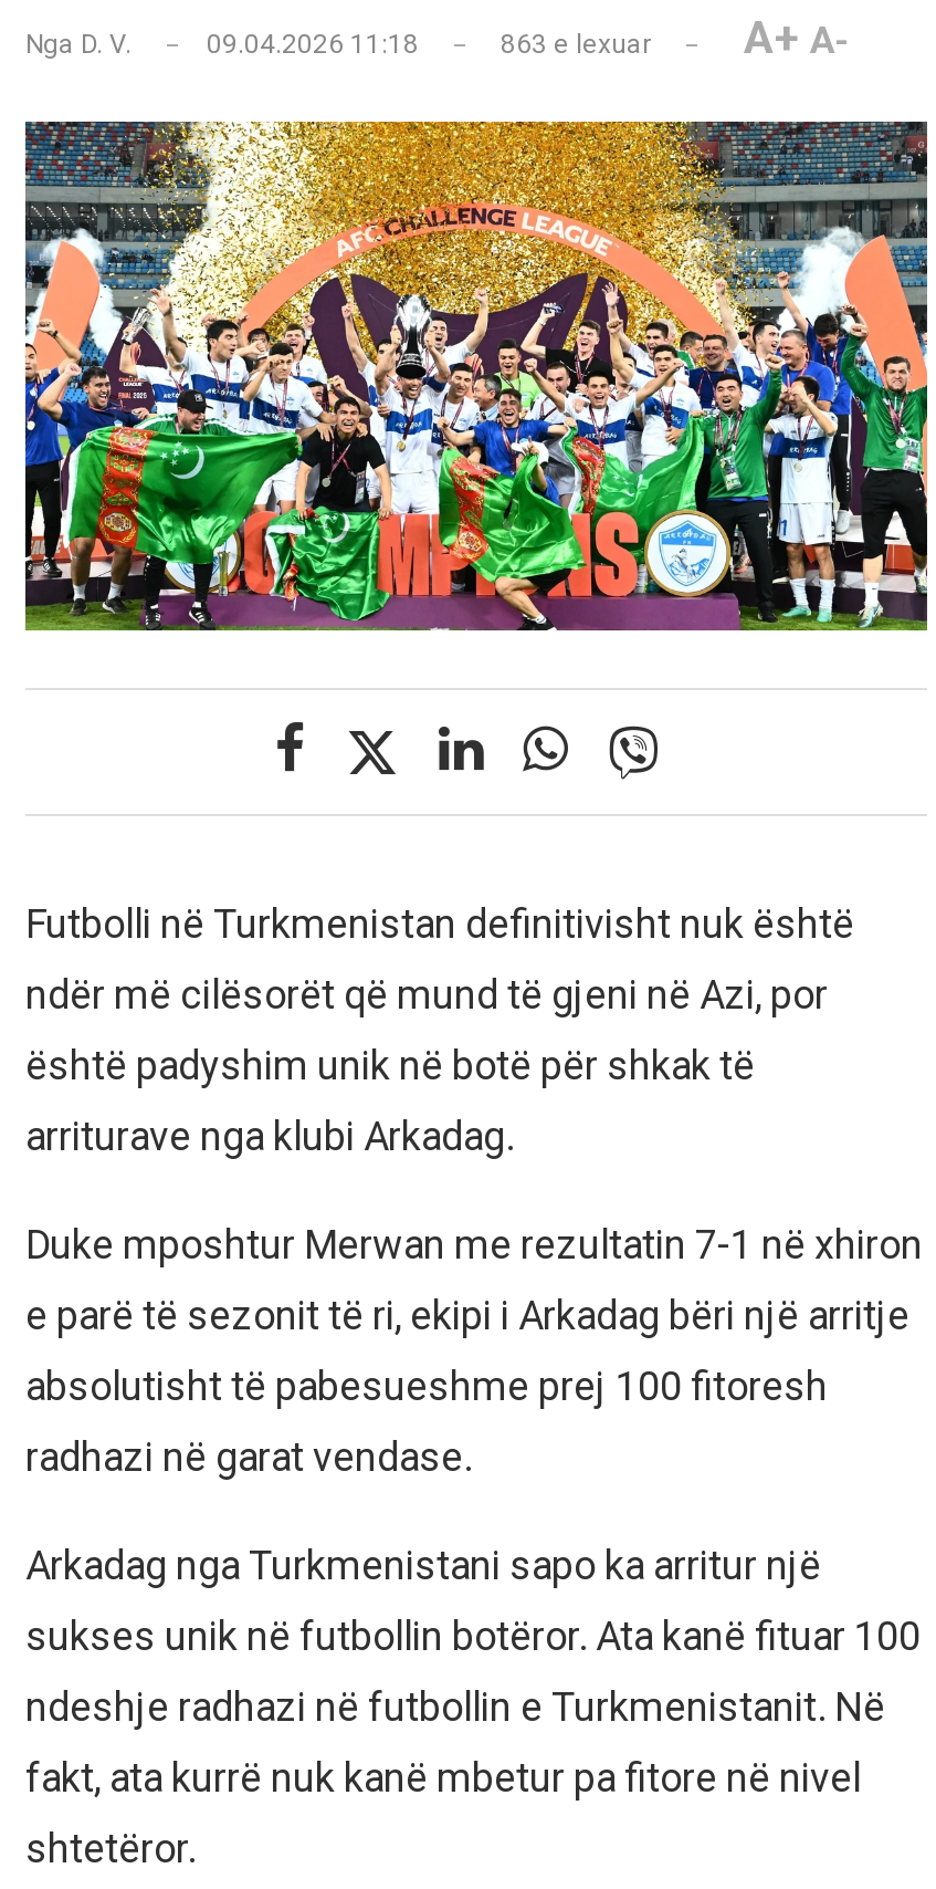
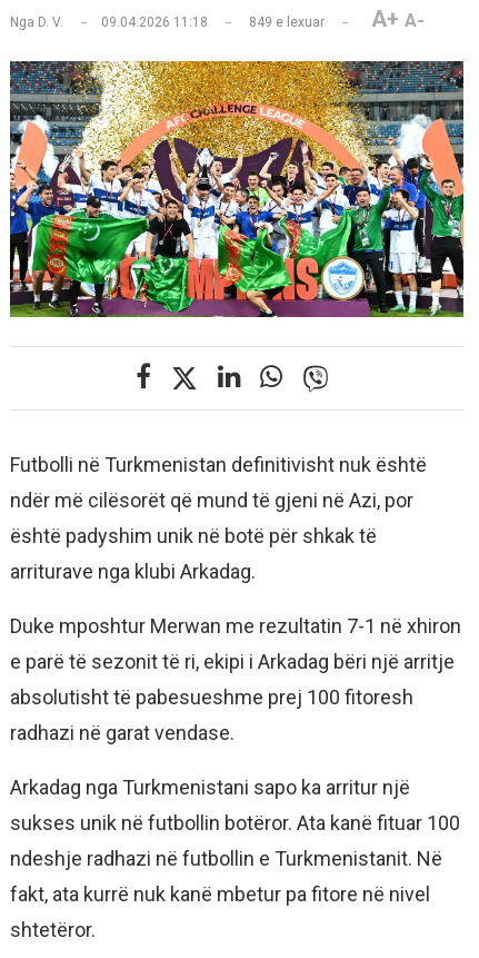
- 863 e lexuar
+ 849 e lexuar
